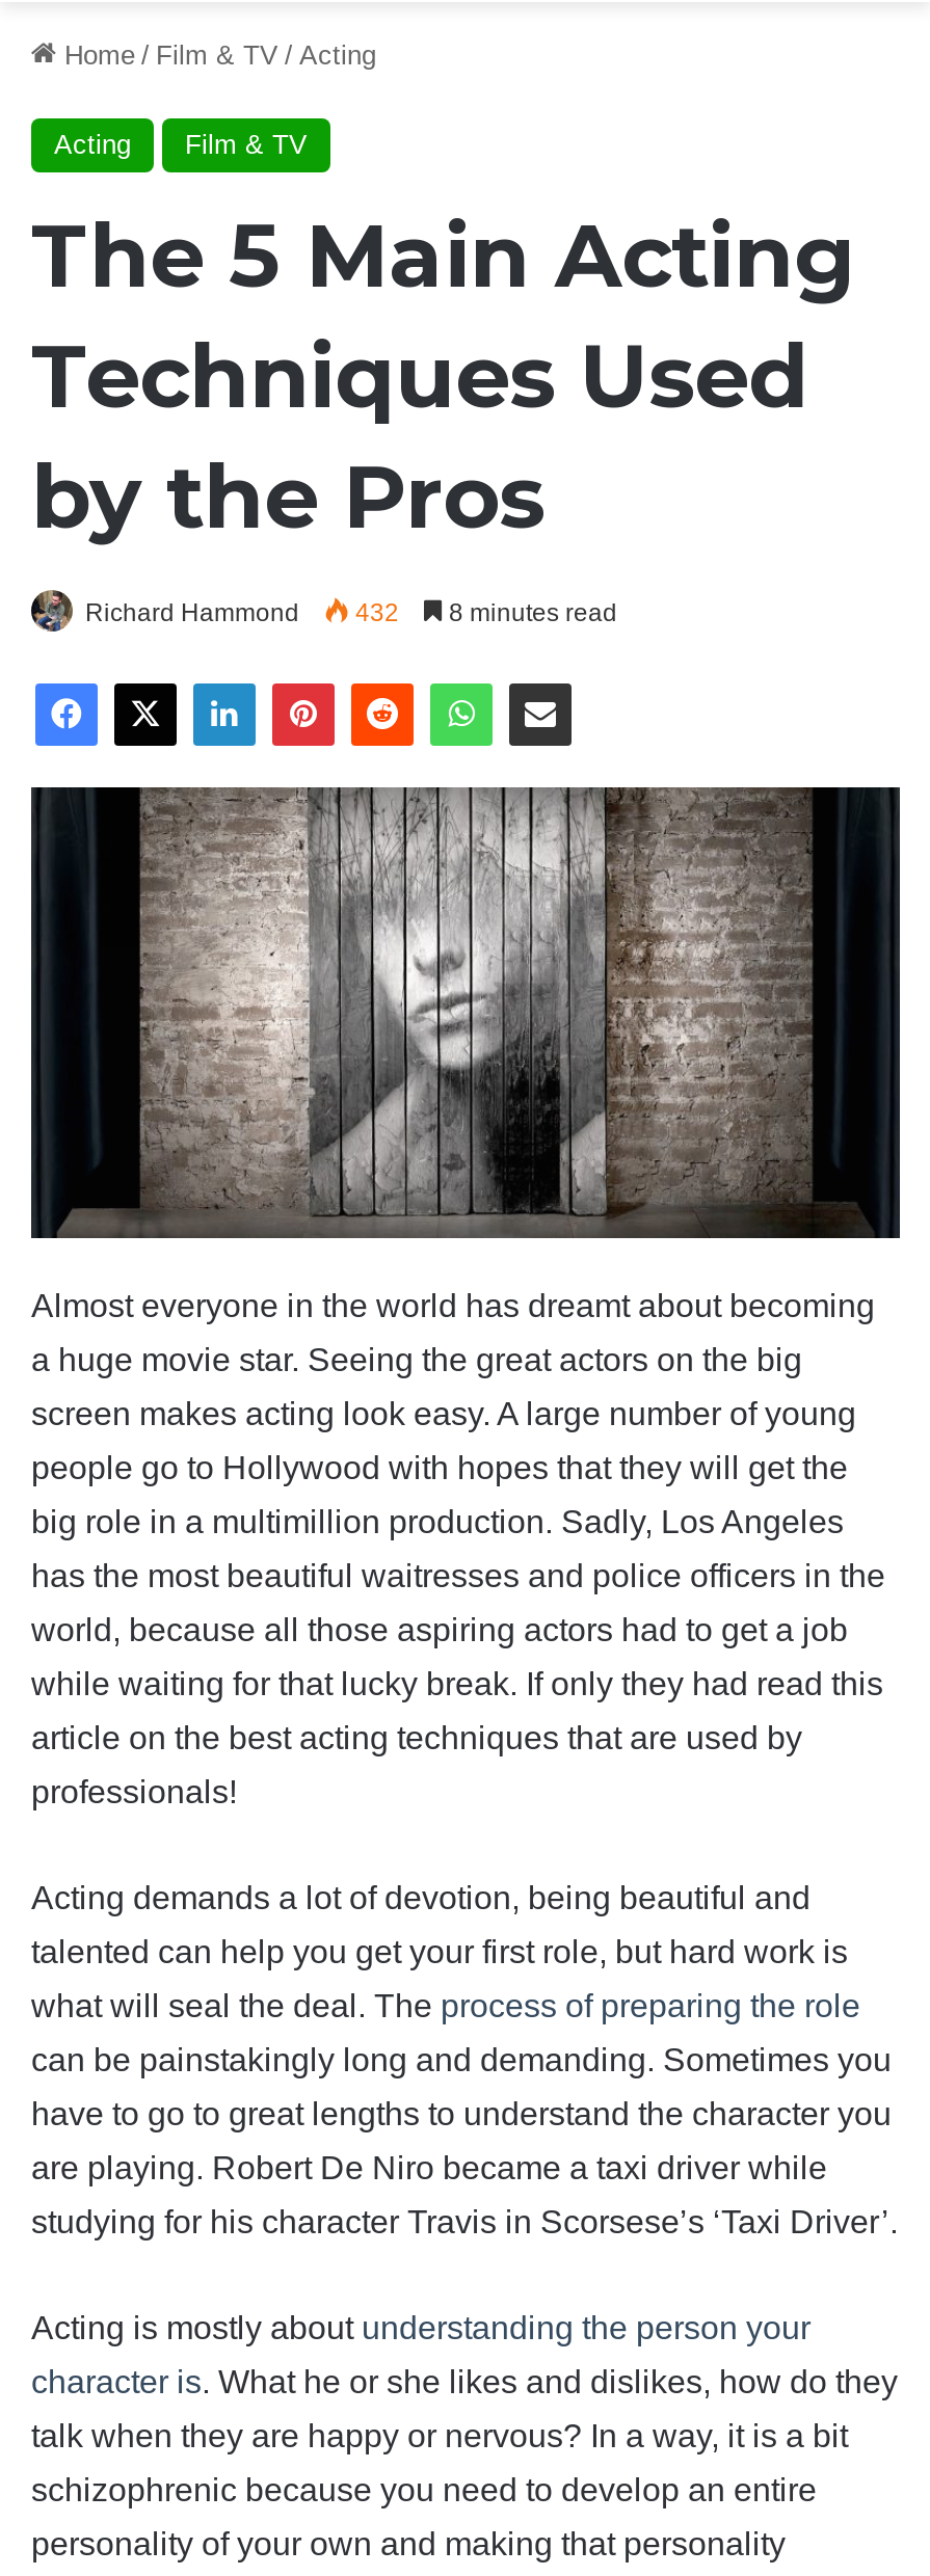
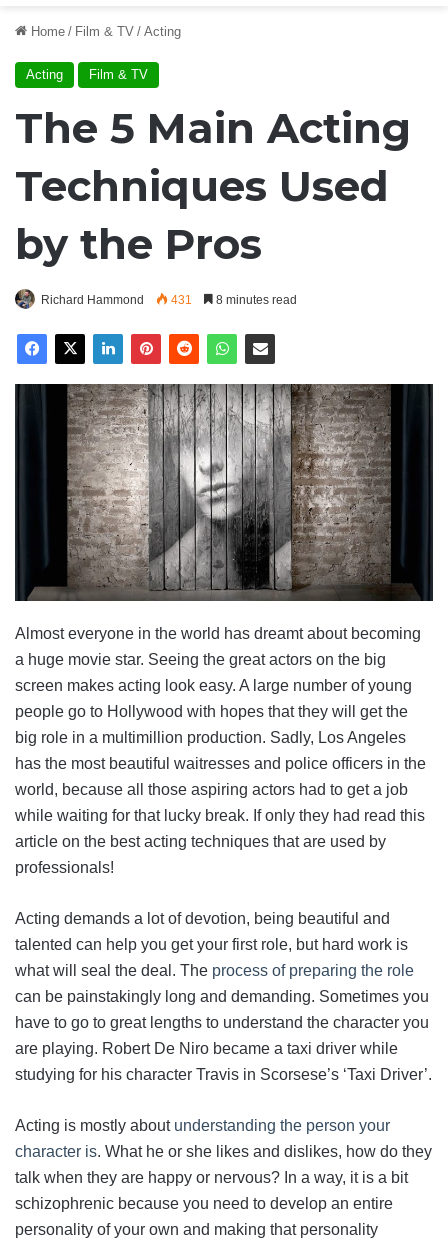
- Richard Hammond 432 8 minutes read
+ Richard Hammond 431 8 minutes read
